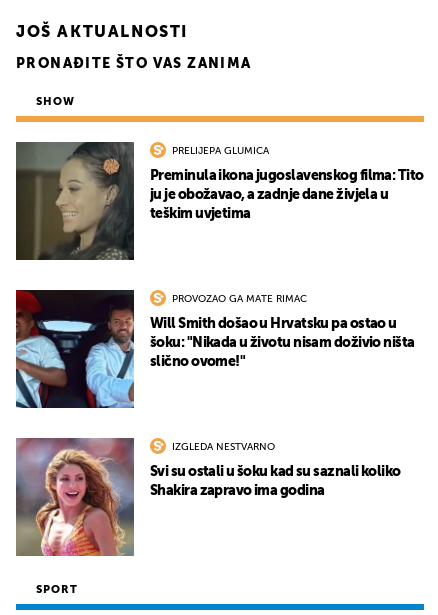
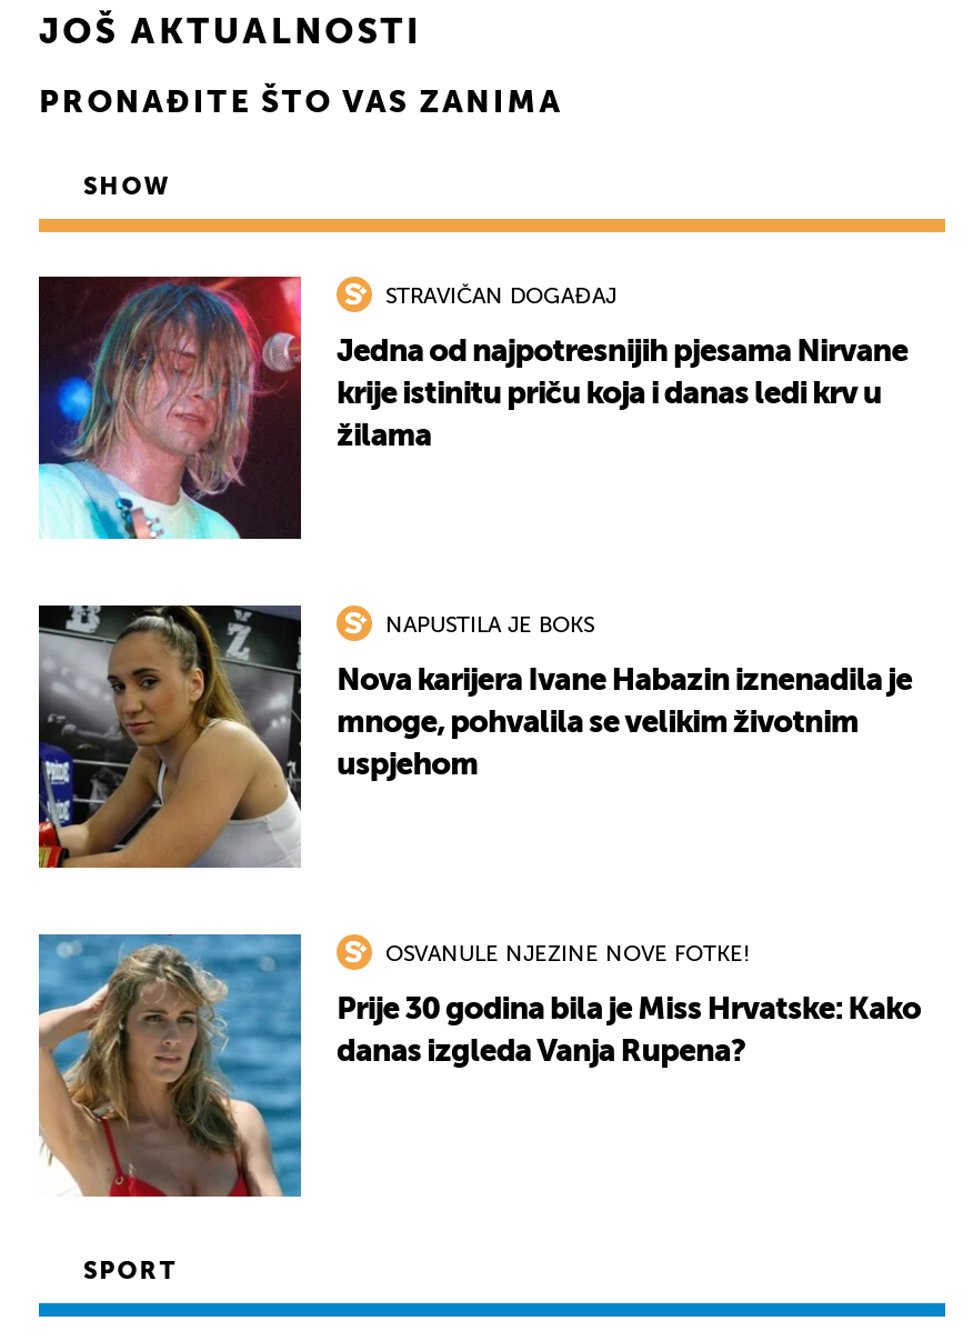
- [image]
- Preminula ikona jugoslavenskog filma: Tito
- ju je obožavao, a zadnje dane živjela u
- teškim uvjetima
+ [image]
+ Jedna od najpotresnijih pjesama Nirvane
+ krije istinitu priču koja i danas ledi krv u
+ žilama

- PRELIJEPA GLUMICA
+ STRAVIČAN DOGAĐAJ

- [image]
- Will Smith došao u Hrvatsku pa ostao u
- šoku: "Nikada u životu nisam doživio ništa
- slično ovome!"
+ [image]
+ Nova karijera Ivane Habazin iznenadila je
+ mnoge, pohvalila se velikim životnim
+ uspjehom

- PROVOZAO GA MATE RIMAC
+ NAPUSTILA JE BOKS

- [image]
- Svi su ostali u šoku kad su saznali koliko
- Shakira zapravo ima godina
+ [image]
+ Prije 30 godina bila je Miss Hrvatske: Kako
+ danas izgleda Vanja Rupena?

- IZGLEDA NESTVARNO
+ OSVANULE NJEZINE NOVE FOTKE!
